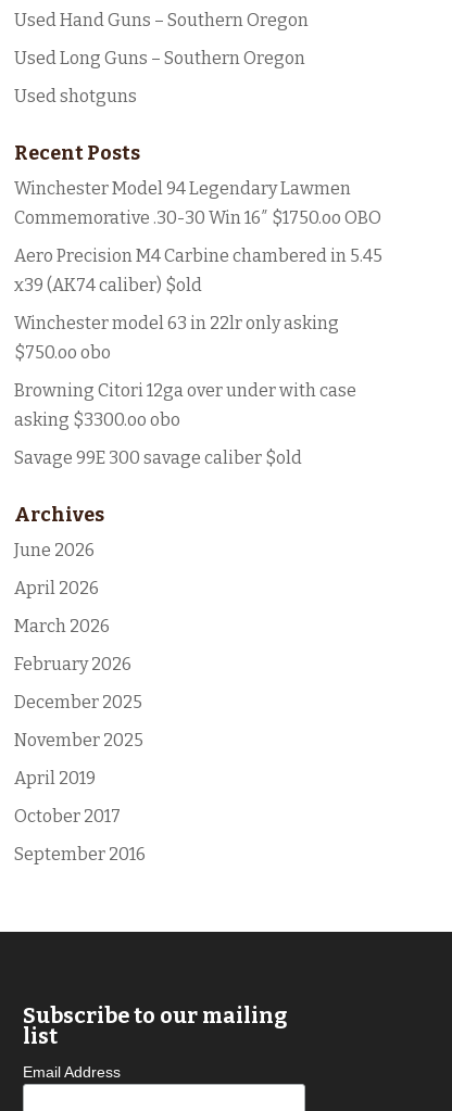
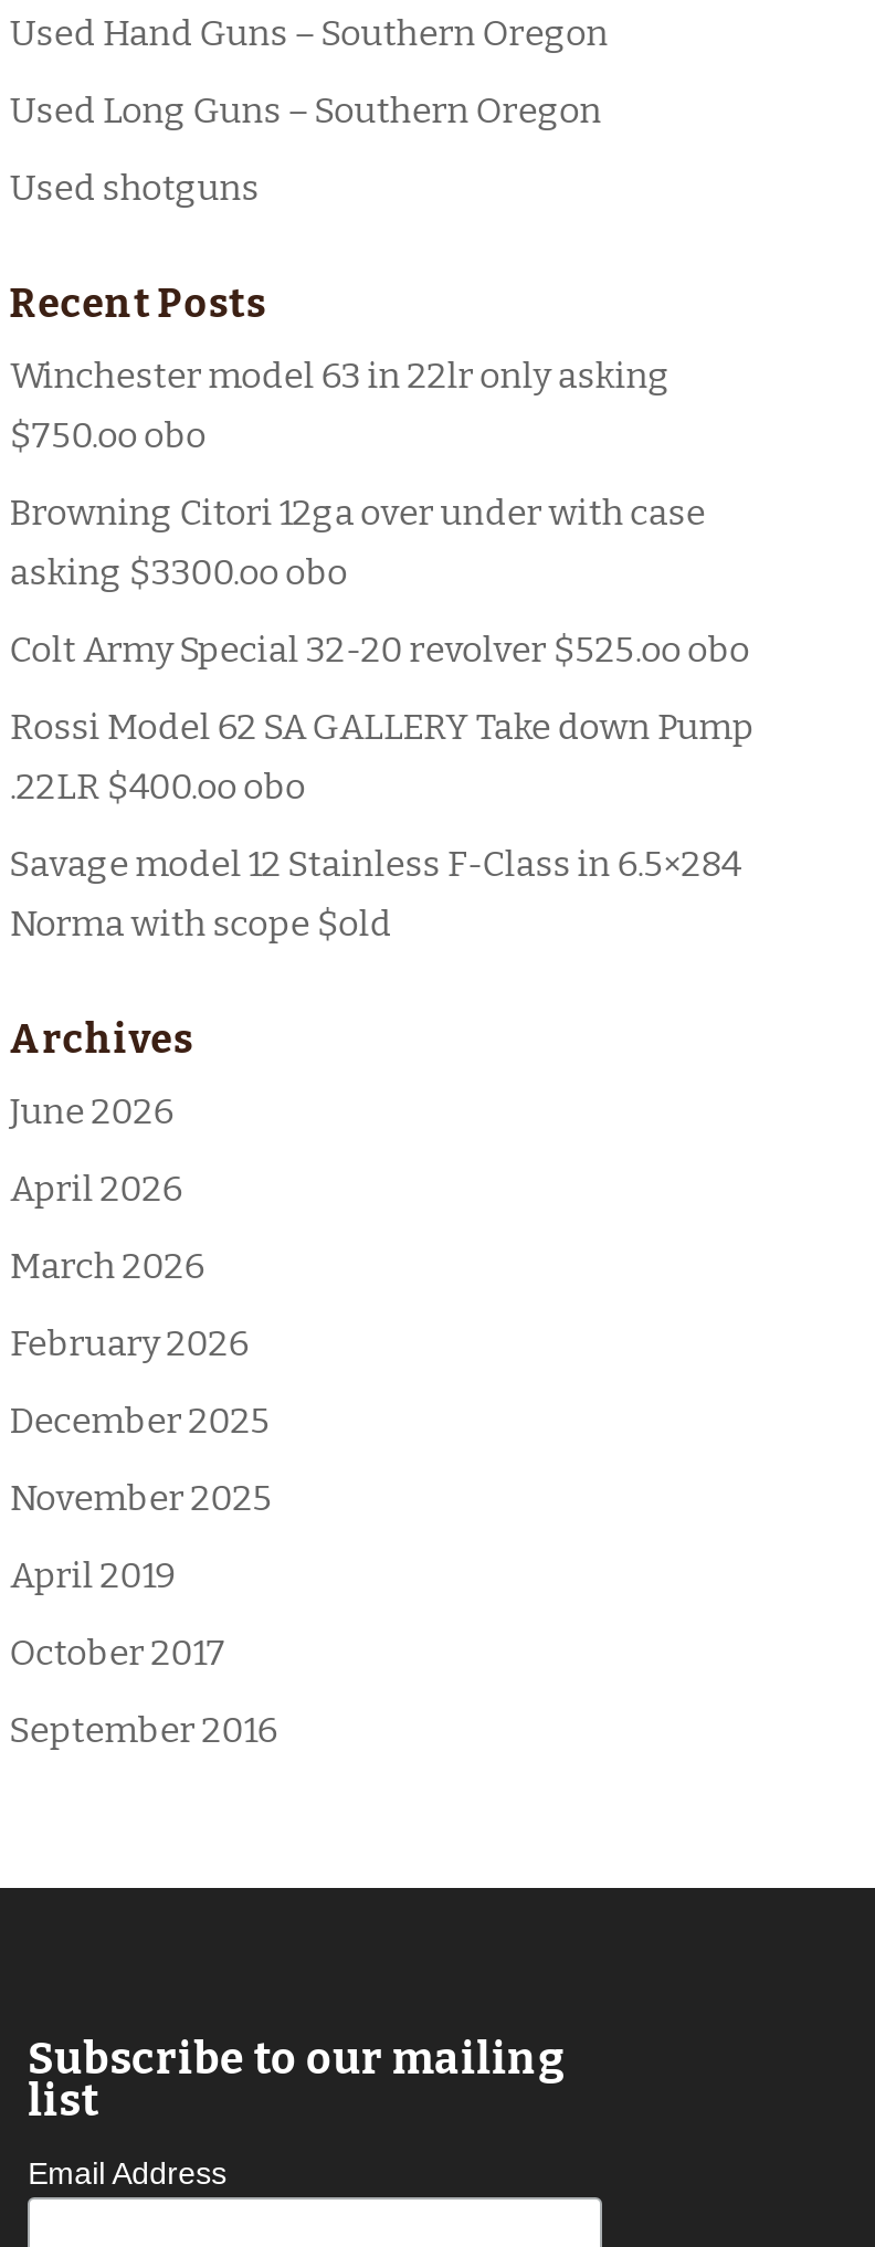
- Winchester Model 94 Legendary Lawmen
- Commemorative .30-30 Win 16″ $1750.oo OBO
- Aero Precision M4 Carbine chambered in 5.45
- x39 (AK74 caliber) $old

moved up: Winchester model 63 in 22lr only asking | $750.oo obo | Browning Citori 12ga over under with case | asking $3300.oo obo

- Savage 99E 300 savage caliber $old
+ Colt Army Special 32-20 revolver $525.oo obo
+ Rossi Model 62 SA GALLERY Take down Pump
+ .22LR $400.oo obo
+ Savage model 12 Stainless F-Class in 6.5×284
+ Norma with scope $old
